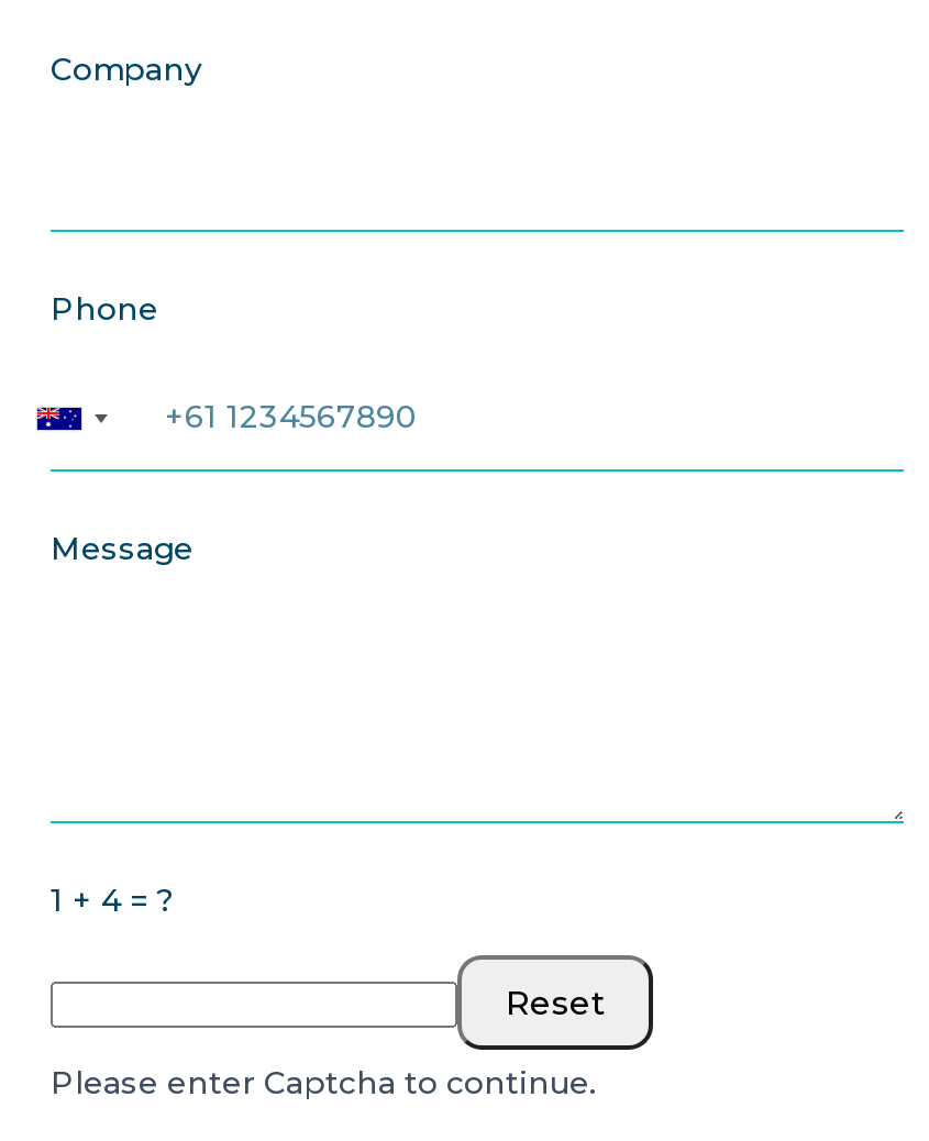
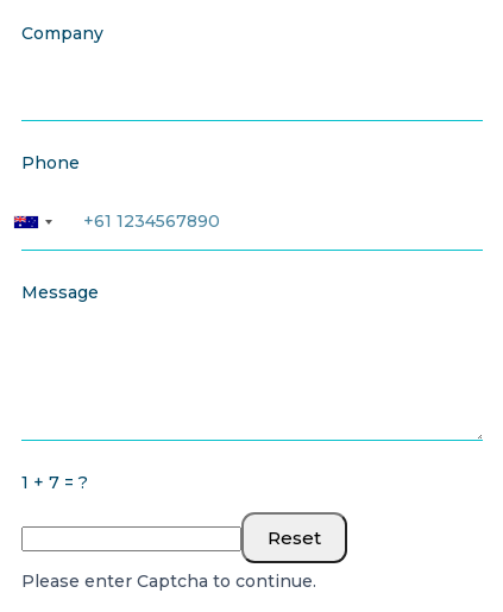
- 1 + 4 = ?
+ 1 + 7 = ?
